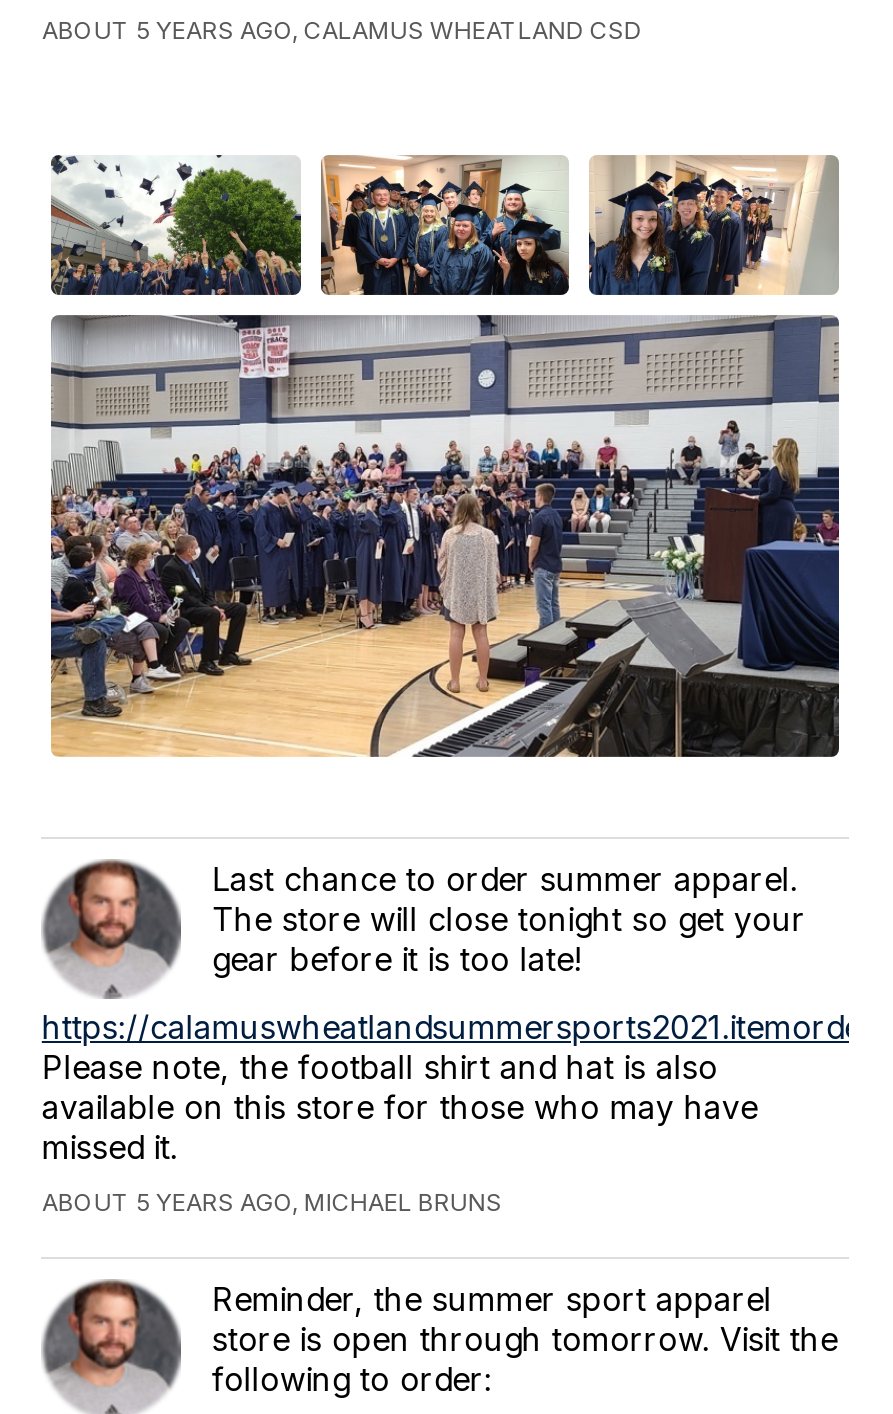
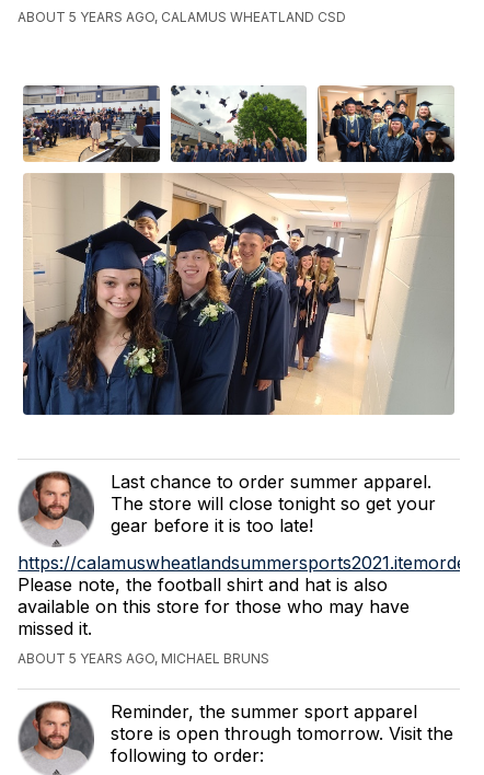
- [image]
+ [image]

- [image]
+ [image]

- [image]
+ [image]

- [image]
+ [image]
